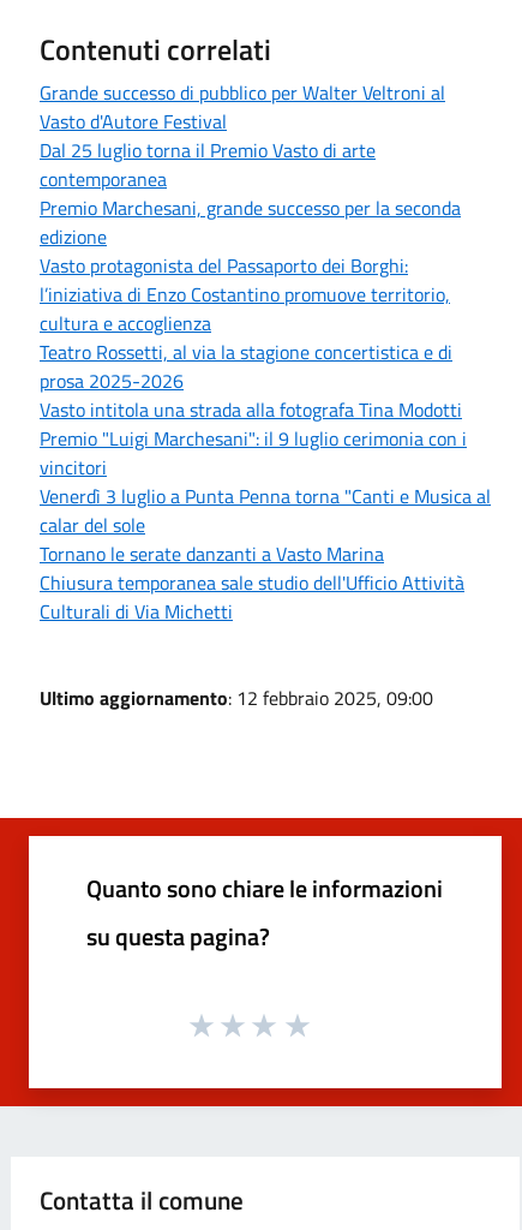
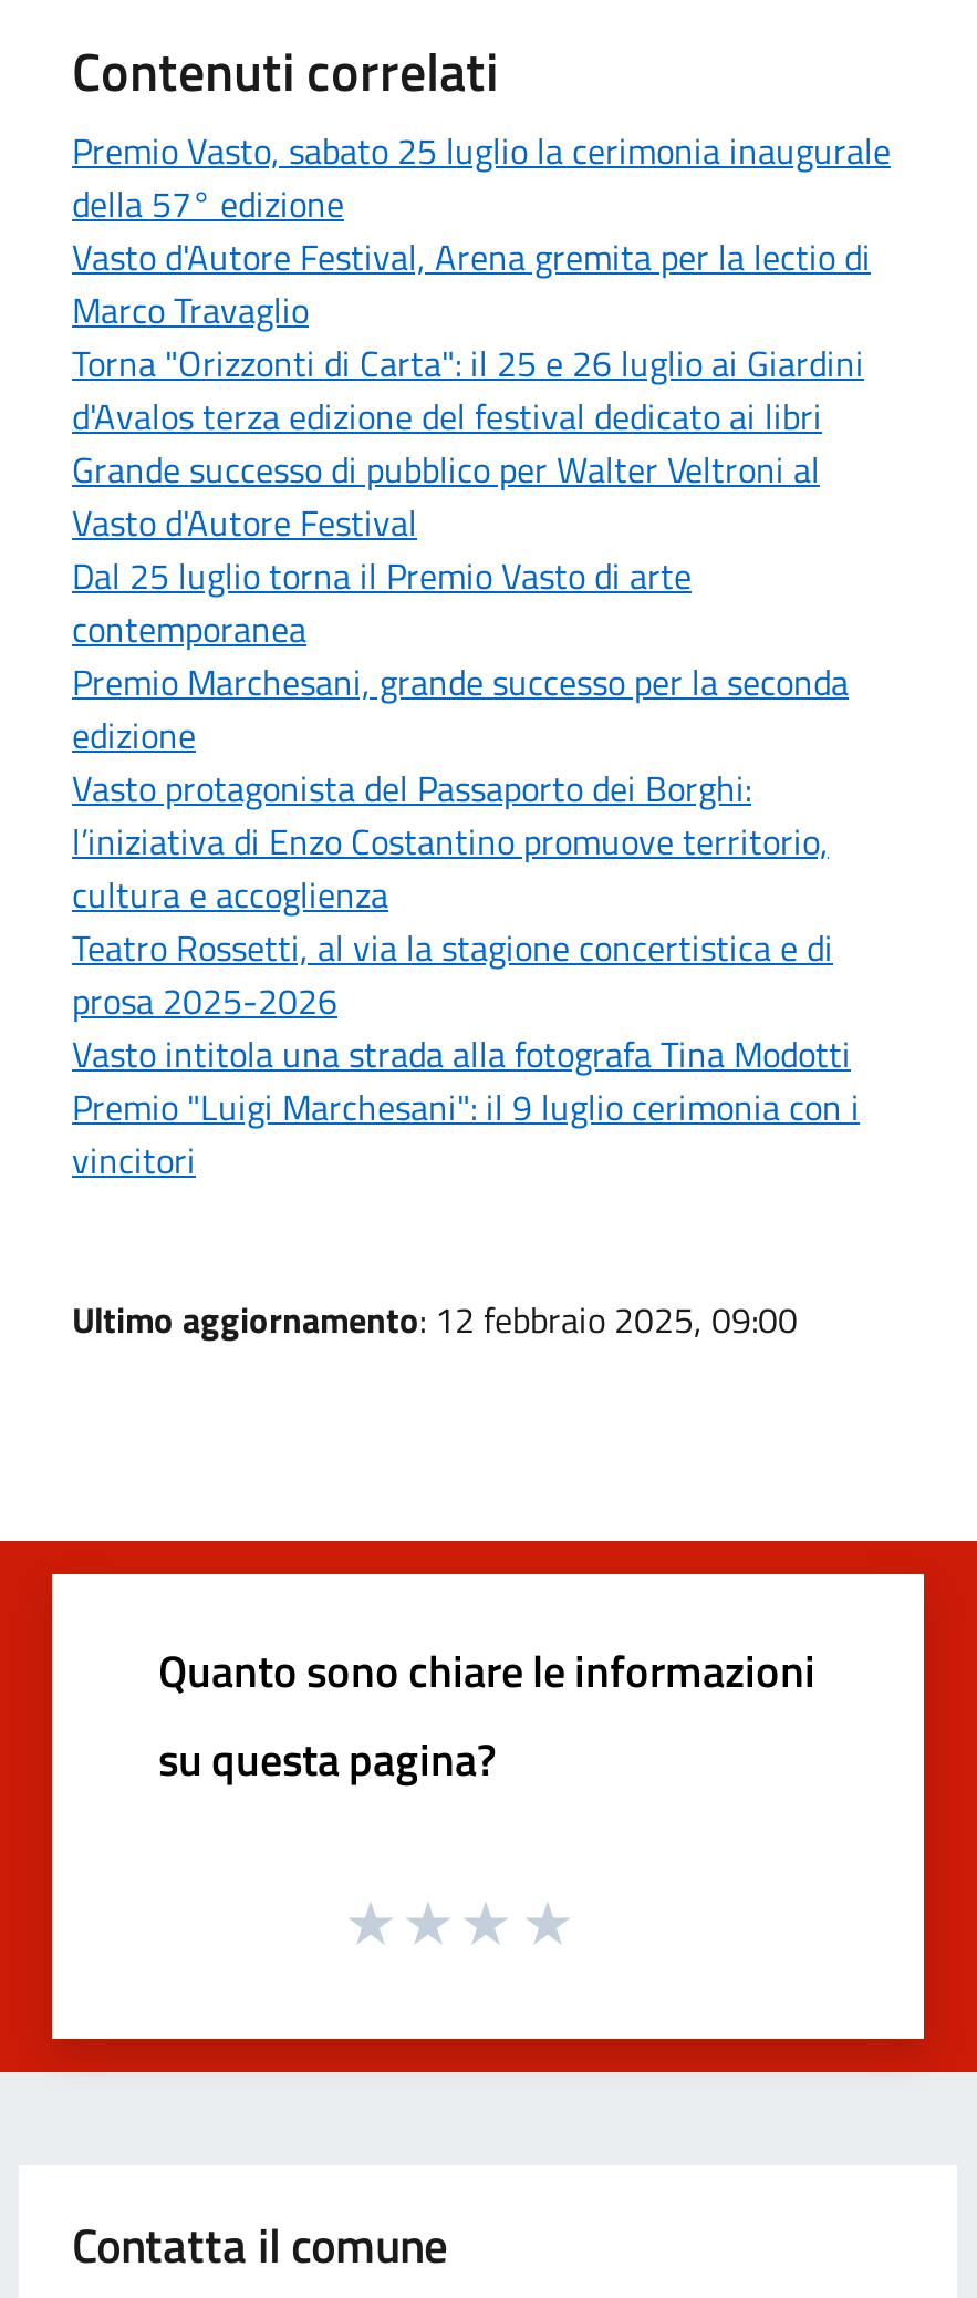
+ Premio Vasto, sabato 25 luglio la cerimonia inaugurale
+ della 57° edizione
+ Vasto d'Autore Festival, Arena gremita per la lectio di
+ Marco Travaglio
+ Torna "Orizzonti di Carta": il 25 e 26 luglio ai Giardini
+ d'Avalos terza edizione del festival dedicato ai libri

moved down: Grande successo di pubblico per Walter Veltroni al | Vasto d'Autore Festival | Dal 25 luglio torna il Premio Vasto di arte | ... | Premio "Luigi Marchesani": il 9 luglio cerimonia con i | vincitori

- Venerdì 3 luglio a Punta Penna torna "Canti e Musica al
- calar del sole
- Tornano le serate danzanti a Vasto Marina
- Chiusura temporanea sale studio dell'Ufficio Attività
- Culturali di Via Michetti
